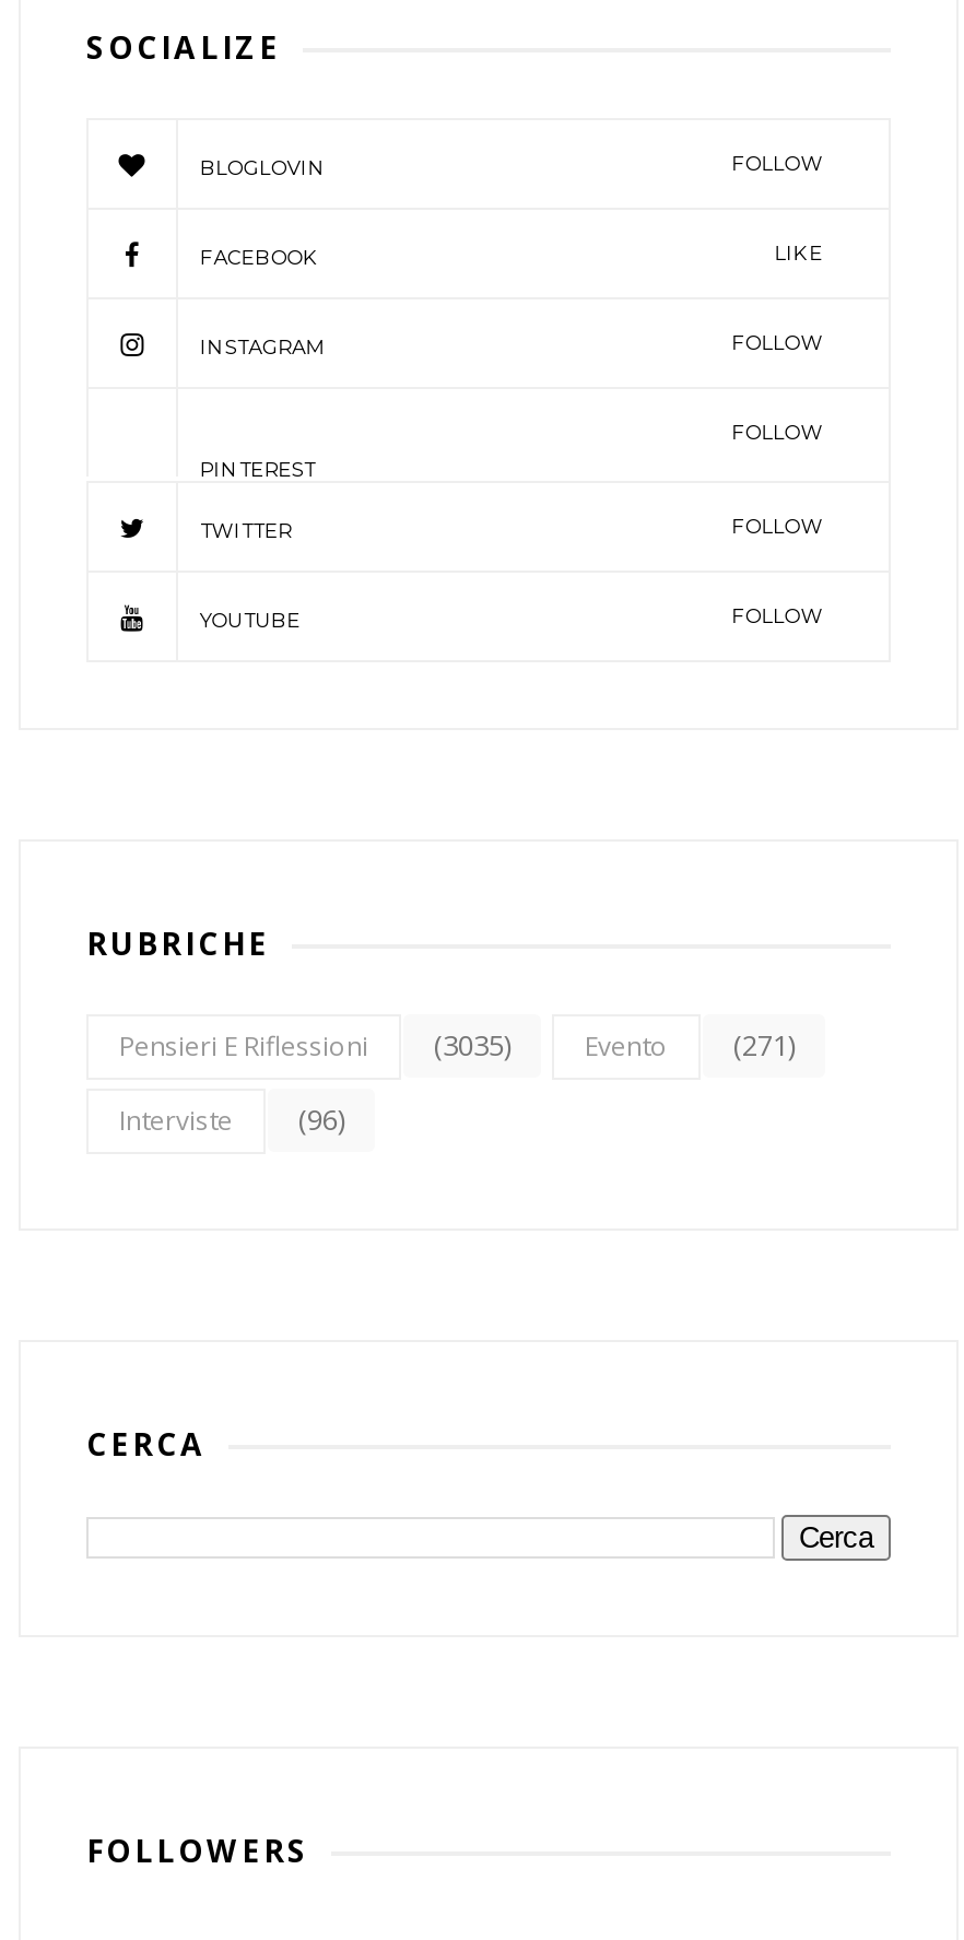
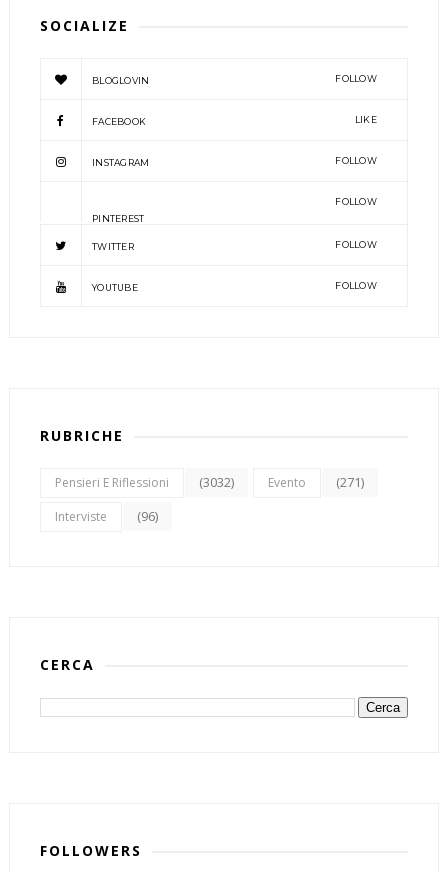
- Pensieri E Riflessioni (3035) Evento (271)
+ Pensieri E Riflessioni (3032) Evento (271)
